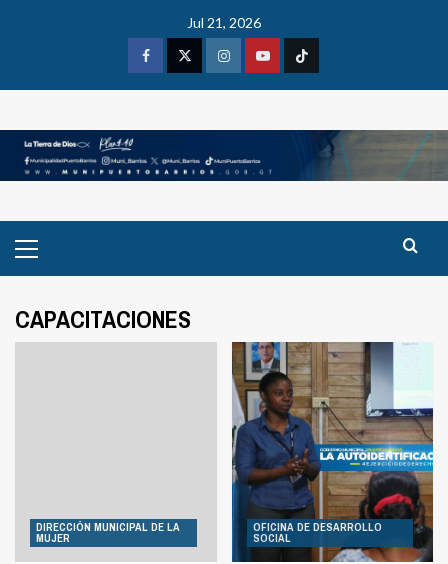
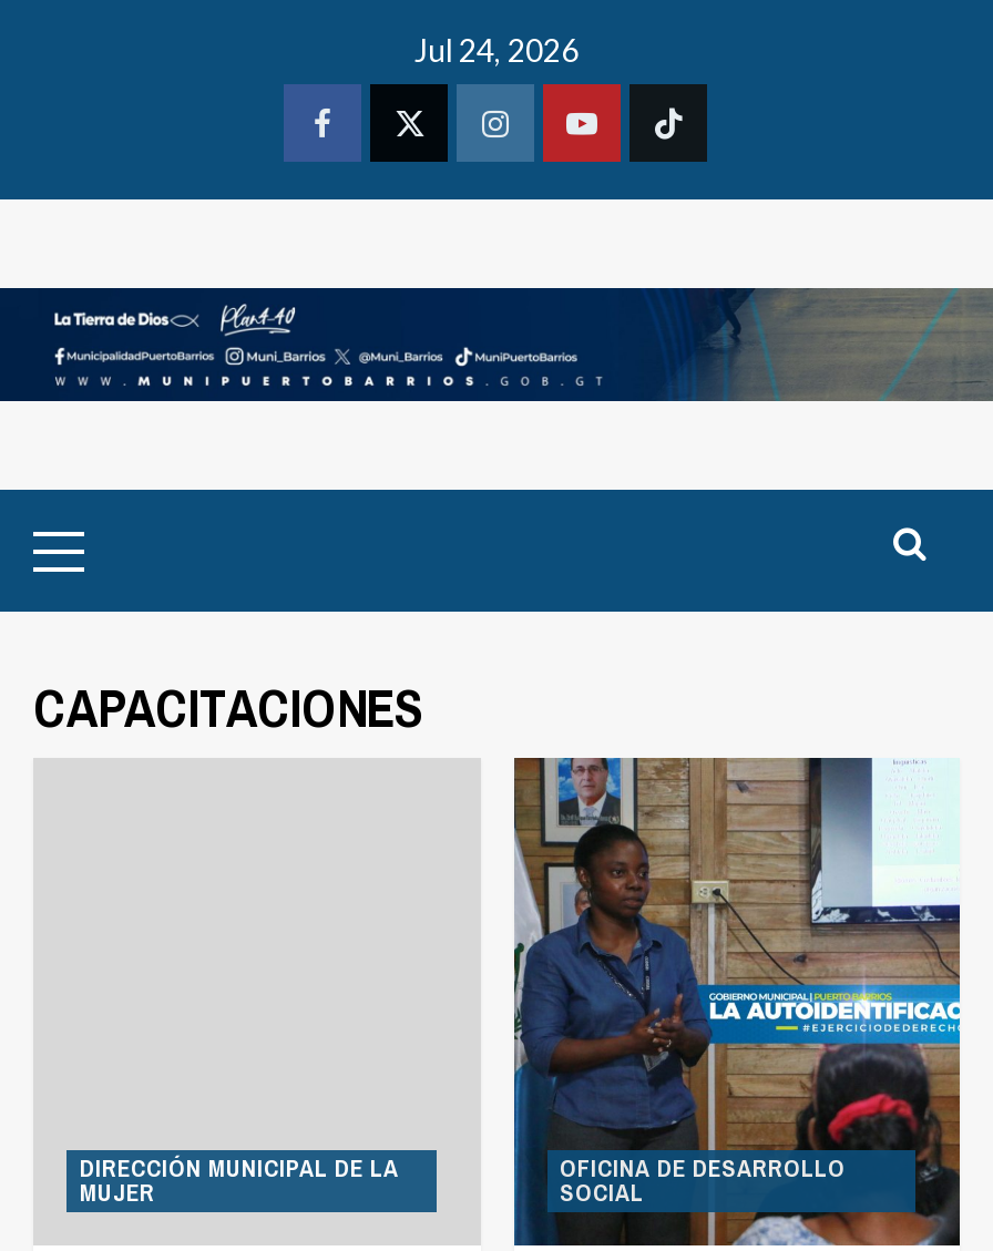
- Jul 21, 2026
+ Jul 24, 2026
